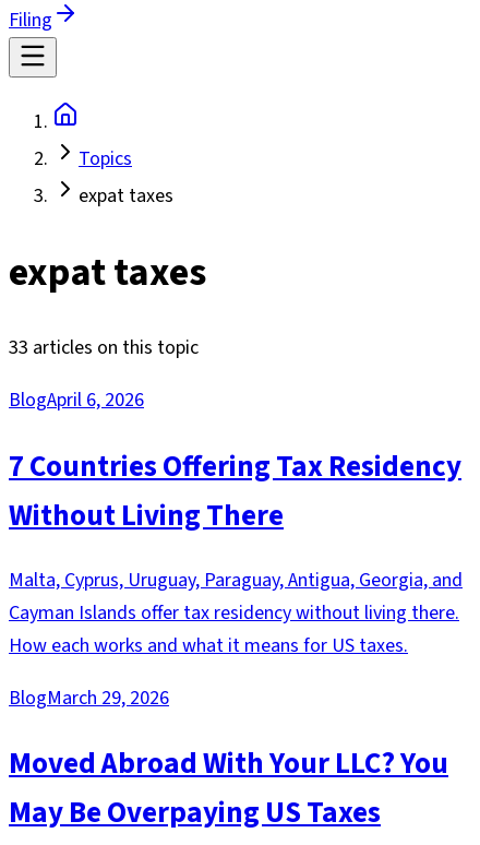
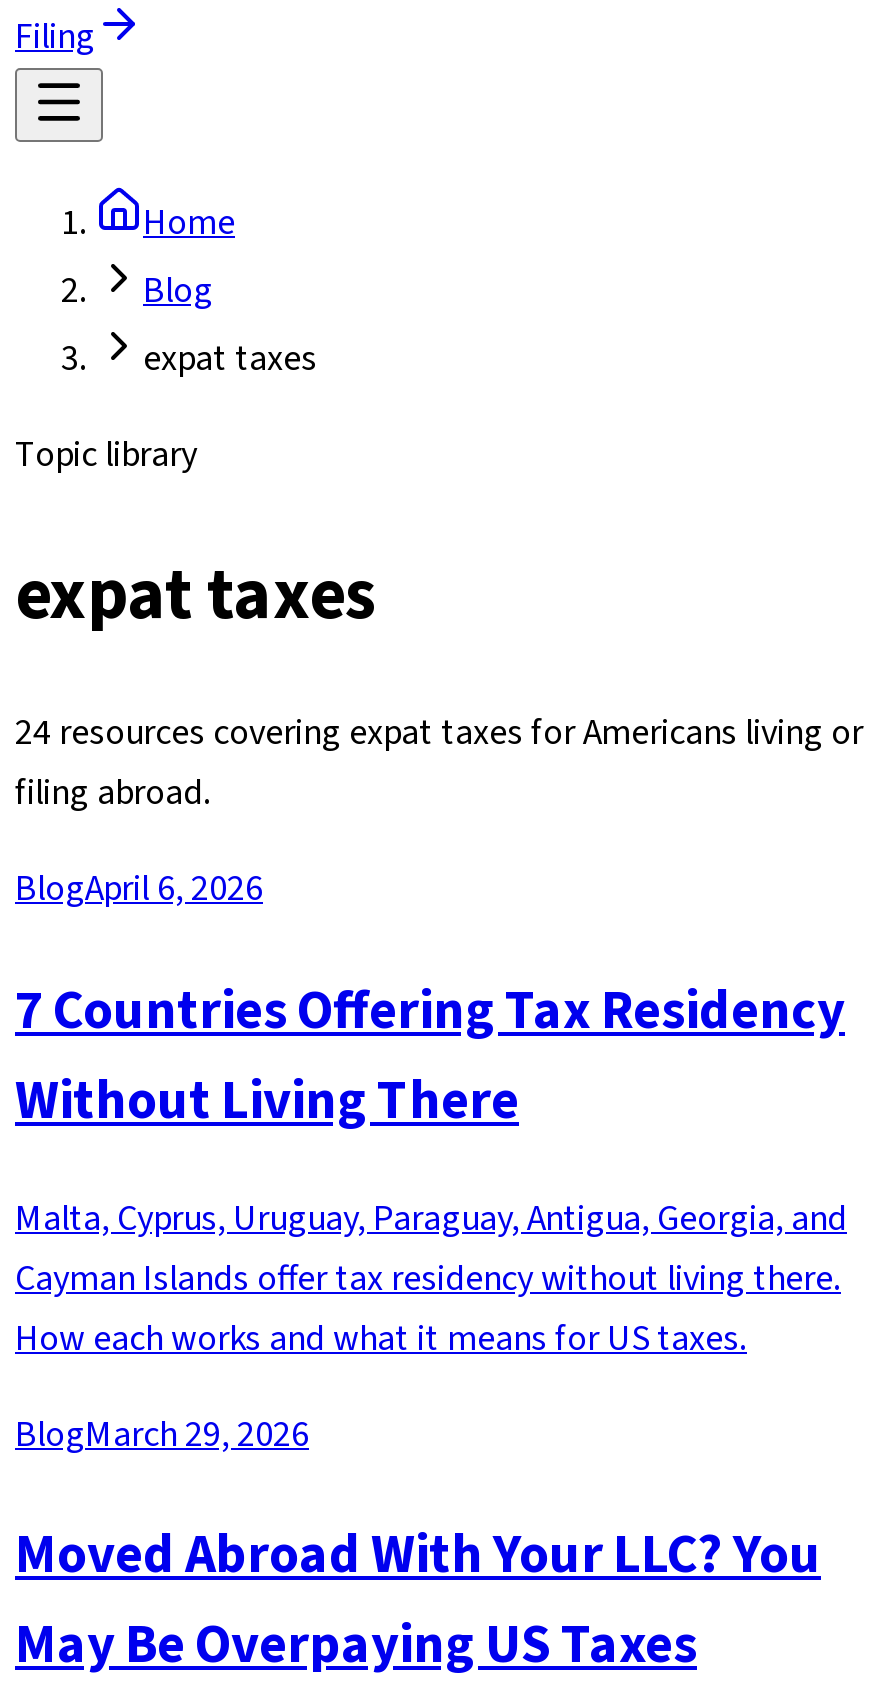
- Topics
+ Home
+ Blog

+ Topic library

- 33 articles on this topic
+ 24 resources covering expat taxes for Americans living or
+ filing abroad.
